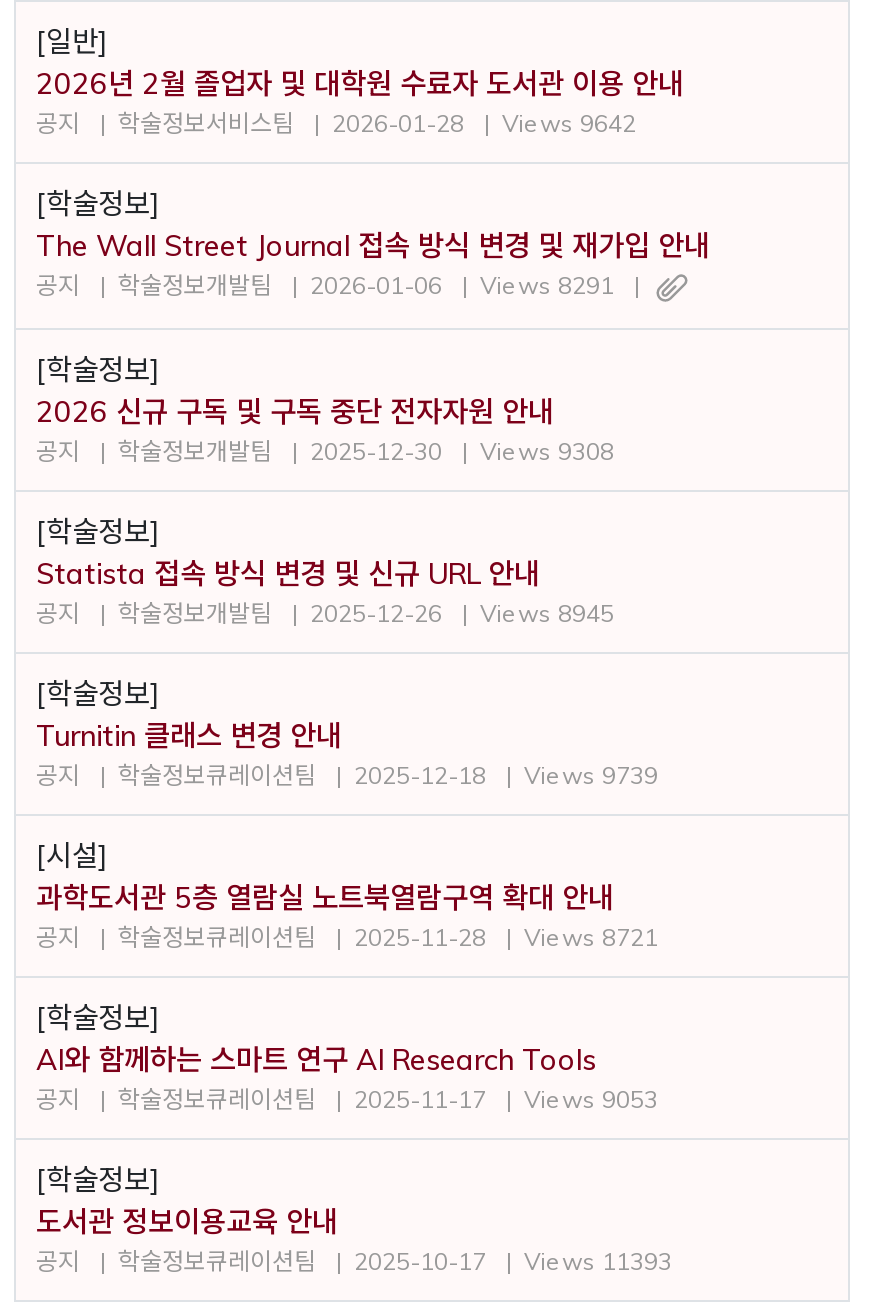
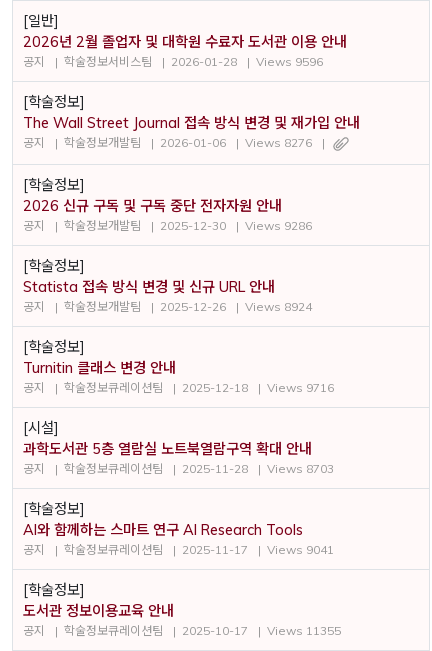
- 공지 학술정보서비스팀 2026-01-28 Views 9642
+ 공지 학술정보서비스팀 2026-01-28 Views 9596

- 공지 학술정보개발팀 2026-01-06 Views 8291
+ 공지 학술정보개발팀 2026-01-06 Views 8276

- 공지 학술정보개발팀 2025-12-30 Views 9308
+ 공지 학술정보개발팀 2025-12-30 Views 9286

- 공지 학술정보개발팀 2025-12-26 Views 8945
+ 공지 학술정보개발팀 2025-12-26 Views 8924

- 공지 학술정보큐레이션팀 2025-12-18 Views 9739
+ 공지 학술정보큐레이션팀 2025-12-18 Views 9716

- 공지 학술정보큐레이션팀 2025-11-28 Views 8721
+ 공지 학술정보큐레이션팀 2025-11-28 Views 8703

- 공지 학술정보큐레이션팀 2025-11-17 Views 9053
+ 공지 학술정보큐레이션팀 2025-11-17 Views 9041

- 공지 학술정보큐레이션팀 2025-10-17 Views 11393
+ 공지 학술정보큐레이션팀 2025-10-17 Views 11355
